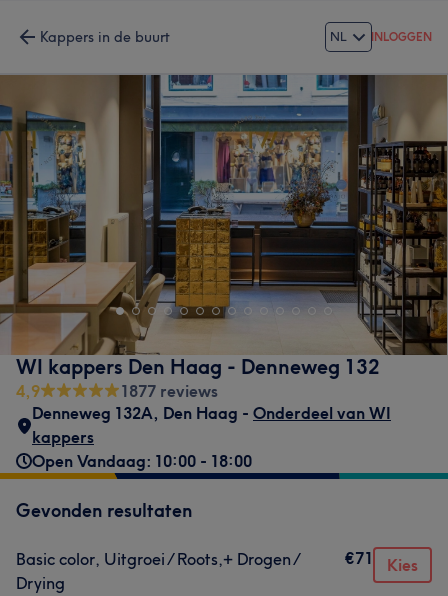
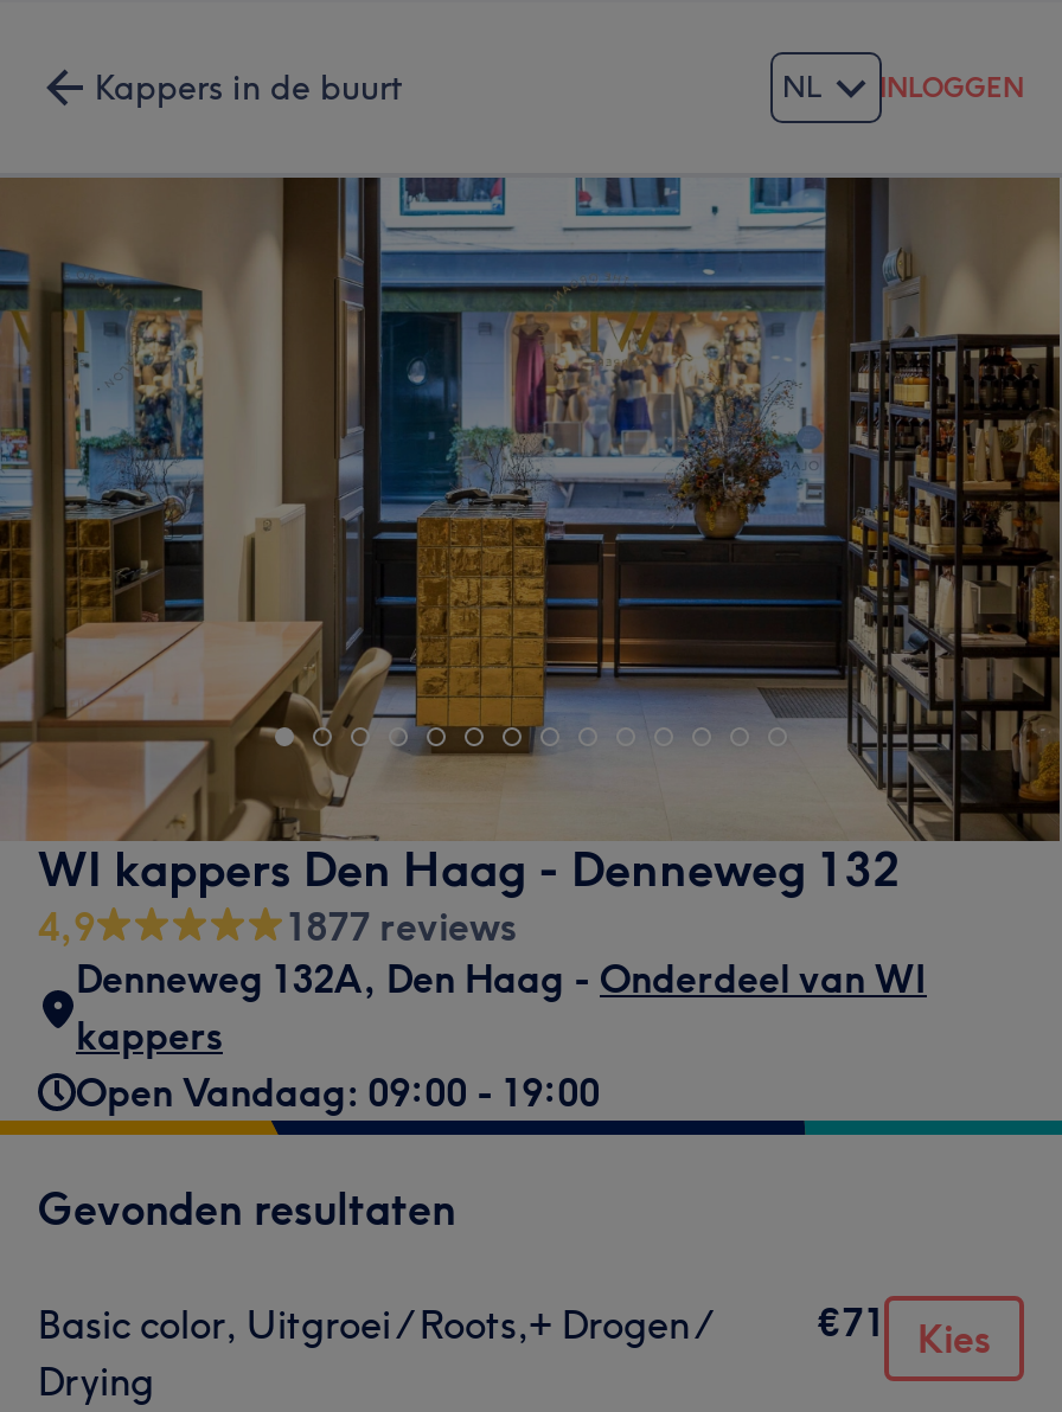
- Open Vandaag: 10:00 - 18:00
+ Open Vandaag: 09:00 - 19:00
